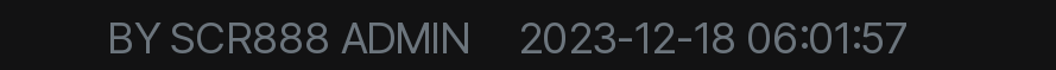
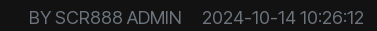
- BY SCR888 ADMIN 2023-12-18 06:01:57
+ BY SCR888 ADMIN 2024-10-14 10:26:12
